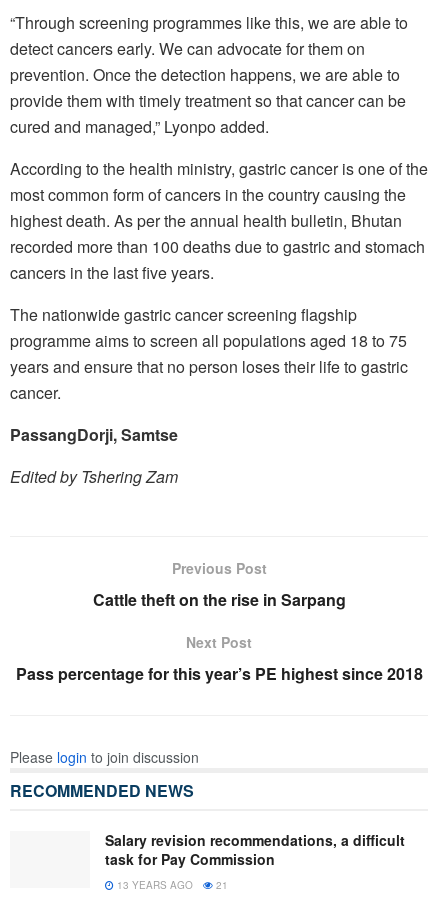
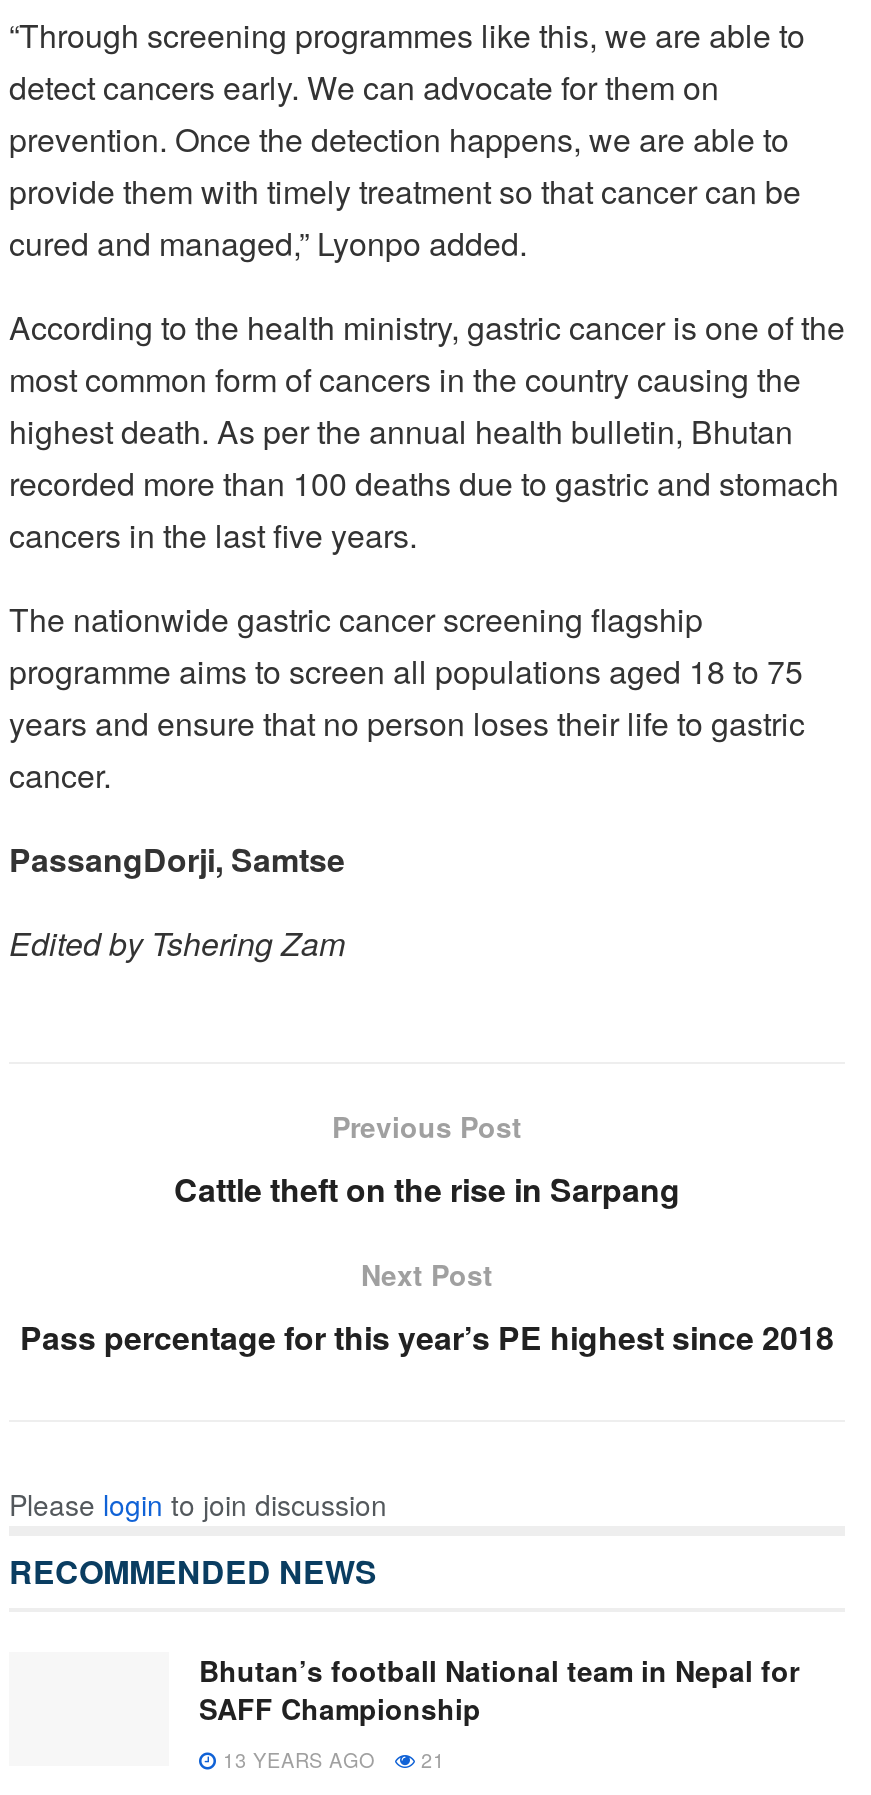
- Salary revision recommendations, a difficult
- task for Pay Commission
+ Bhutan’s football National team in Nepal for
+ SAFF Championship
